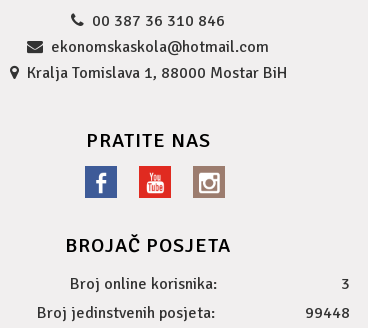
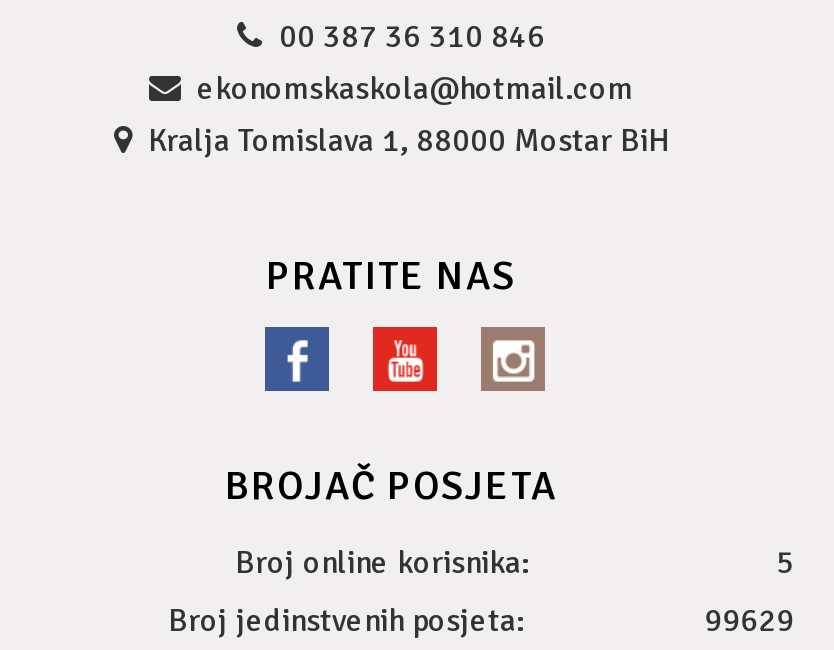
- 3
+ 5

- 99448
+ 99629
